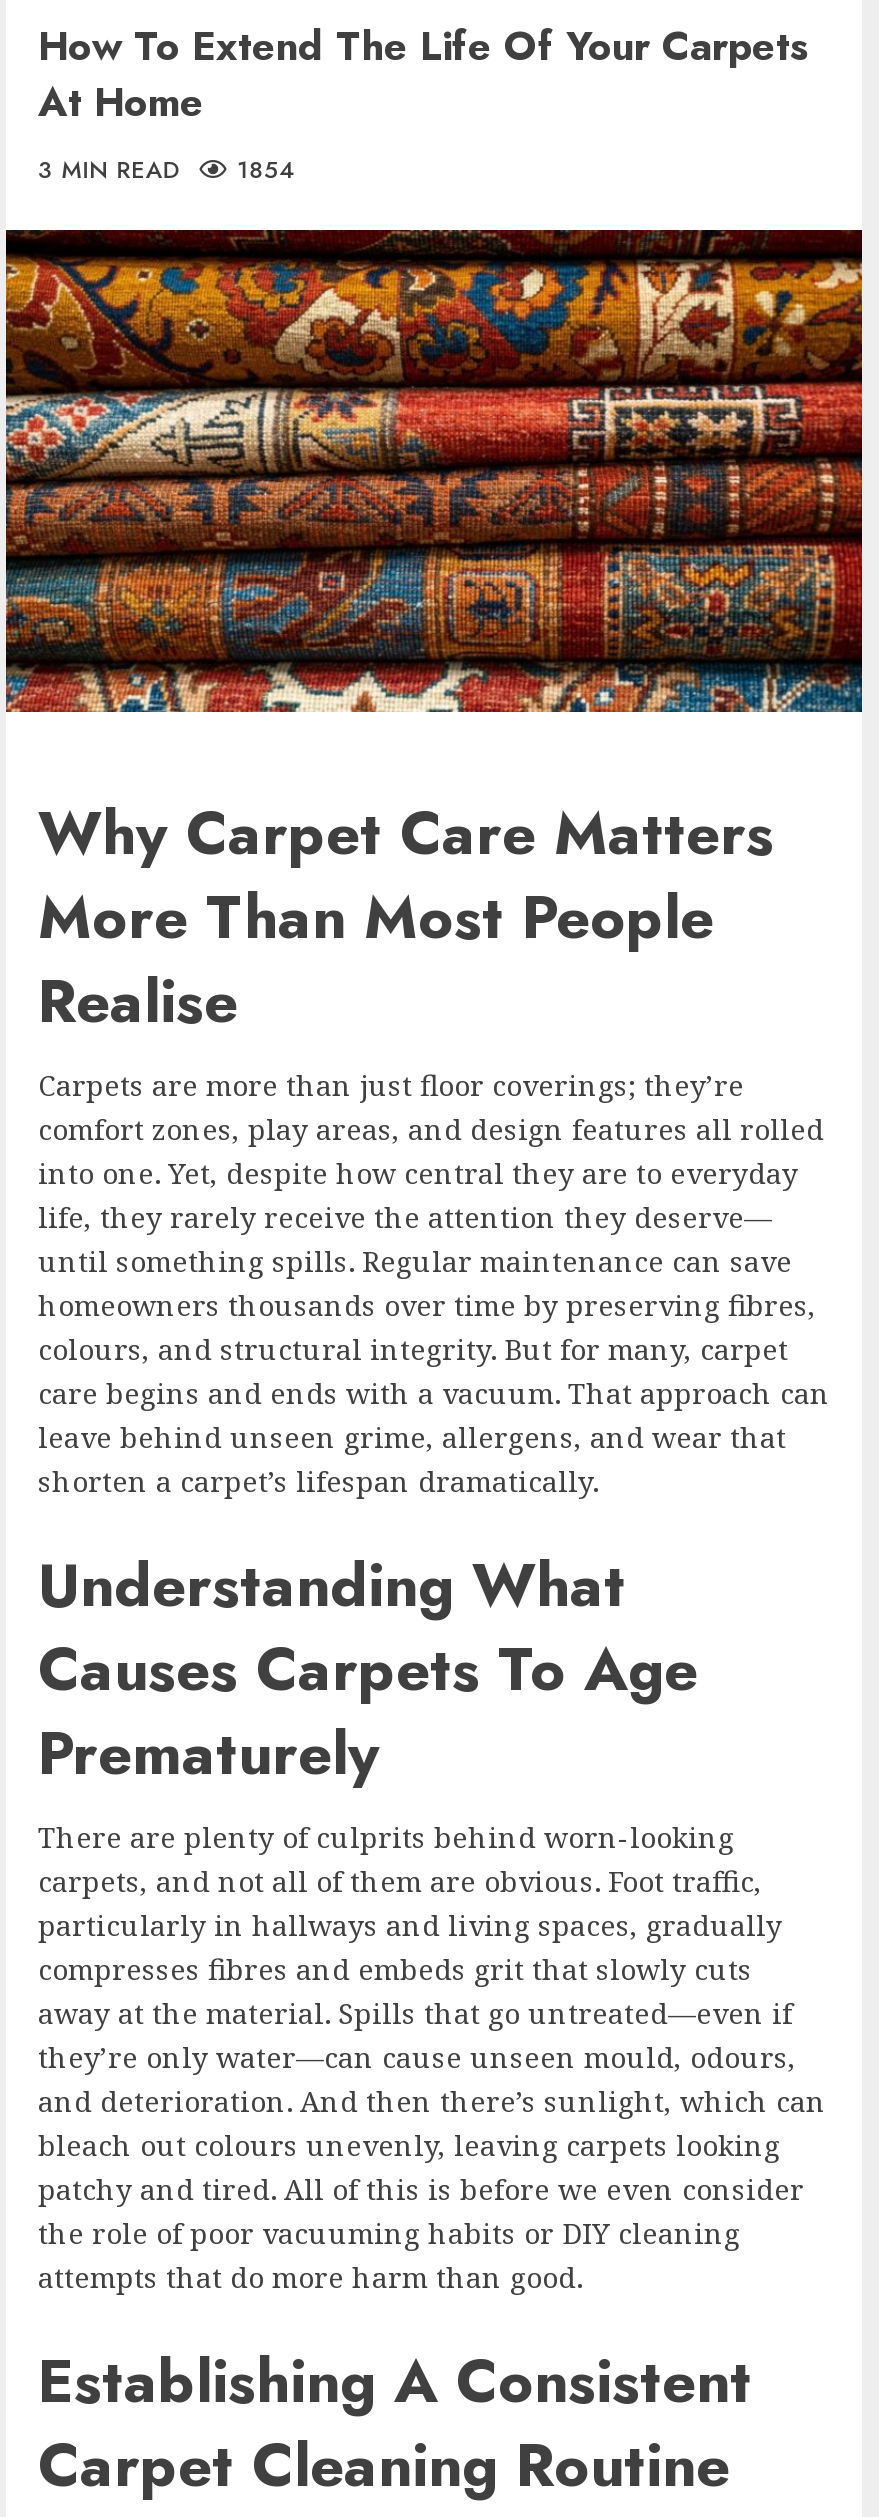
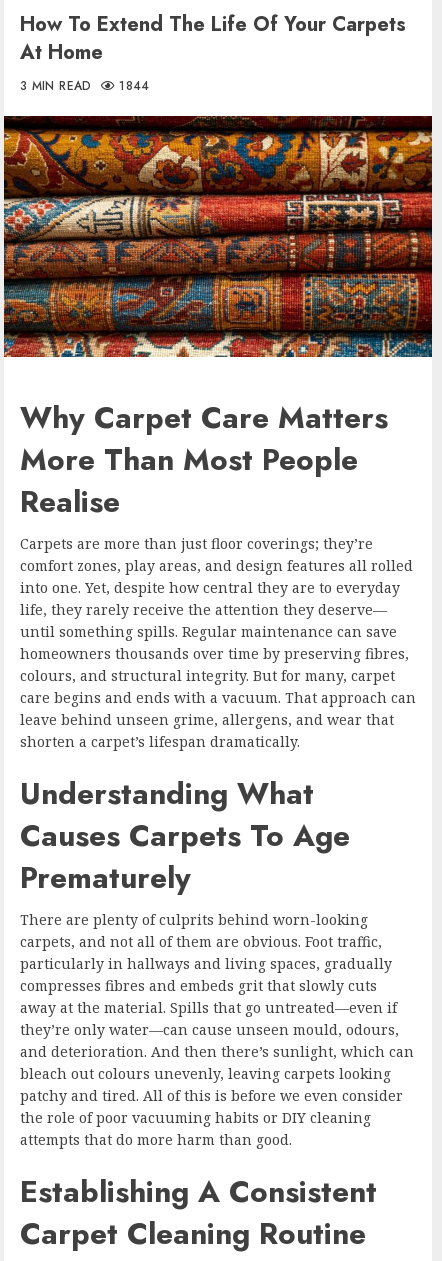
- 3 MIN READ 1854
+ 3 MIN READ 1844
